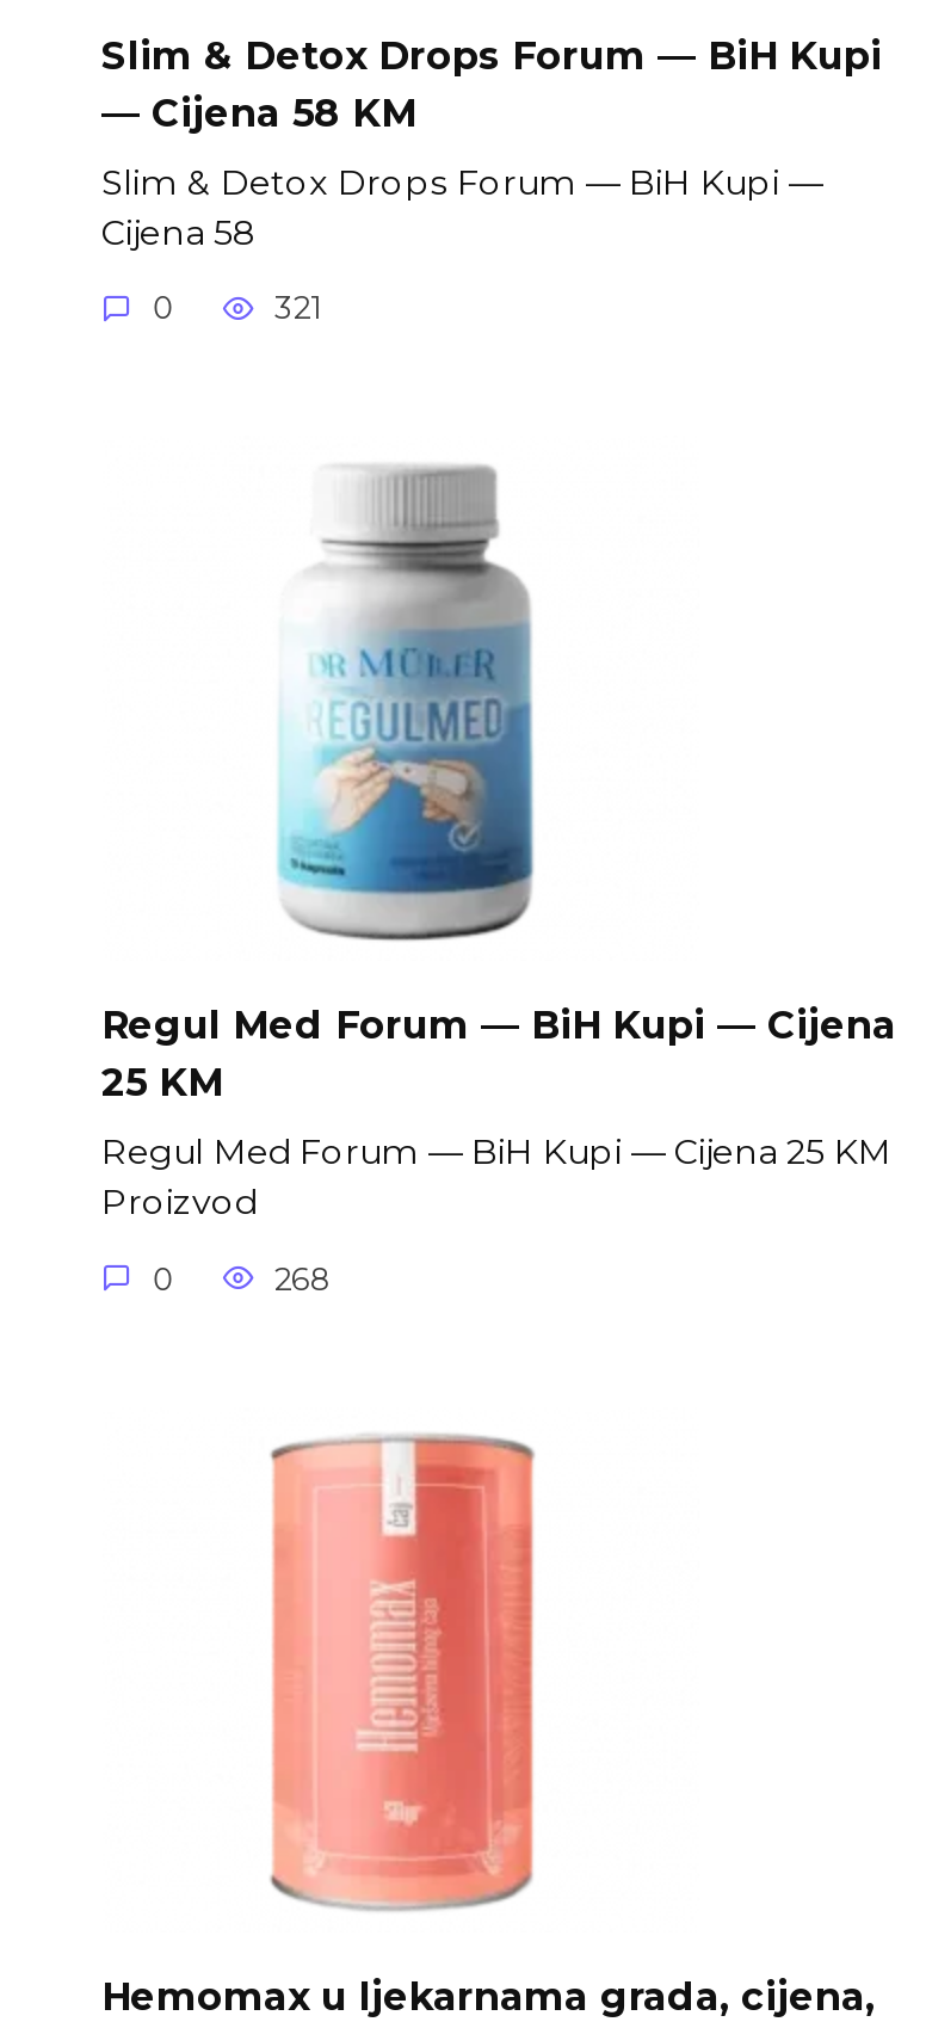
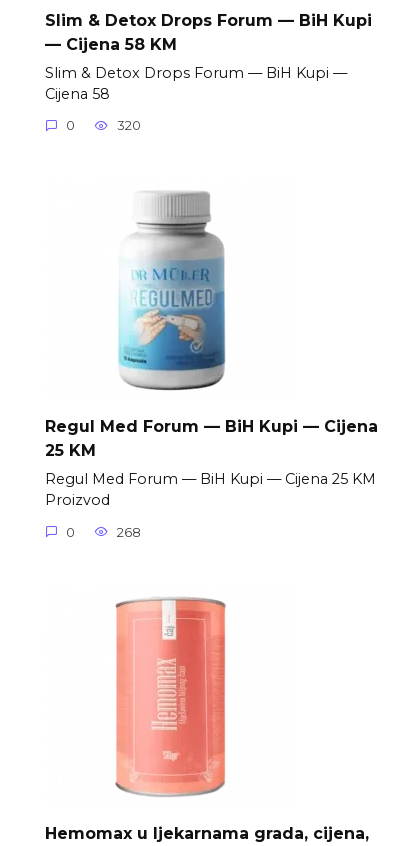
- 321
+ 320
